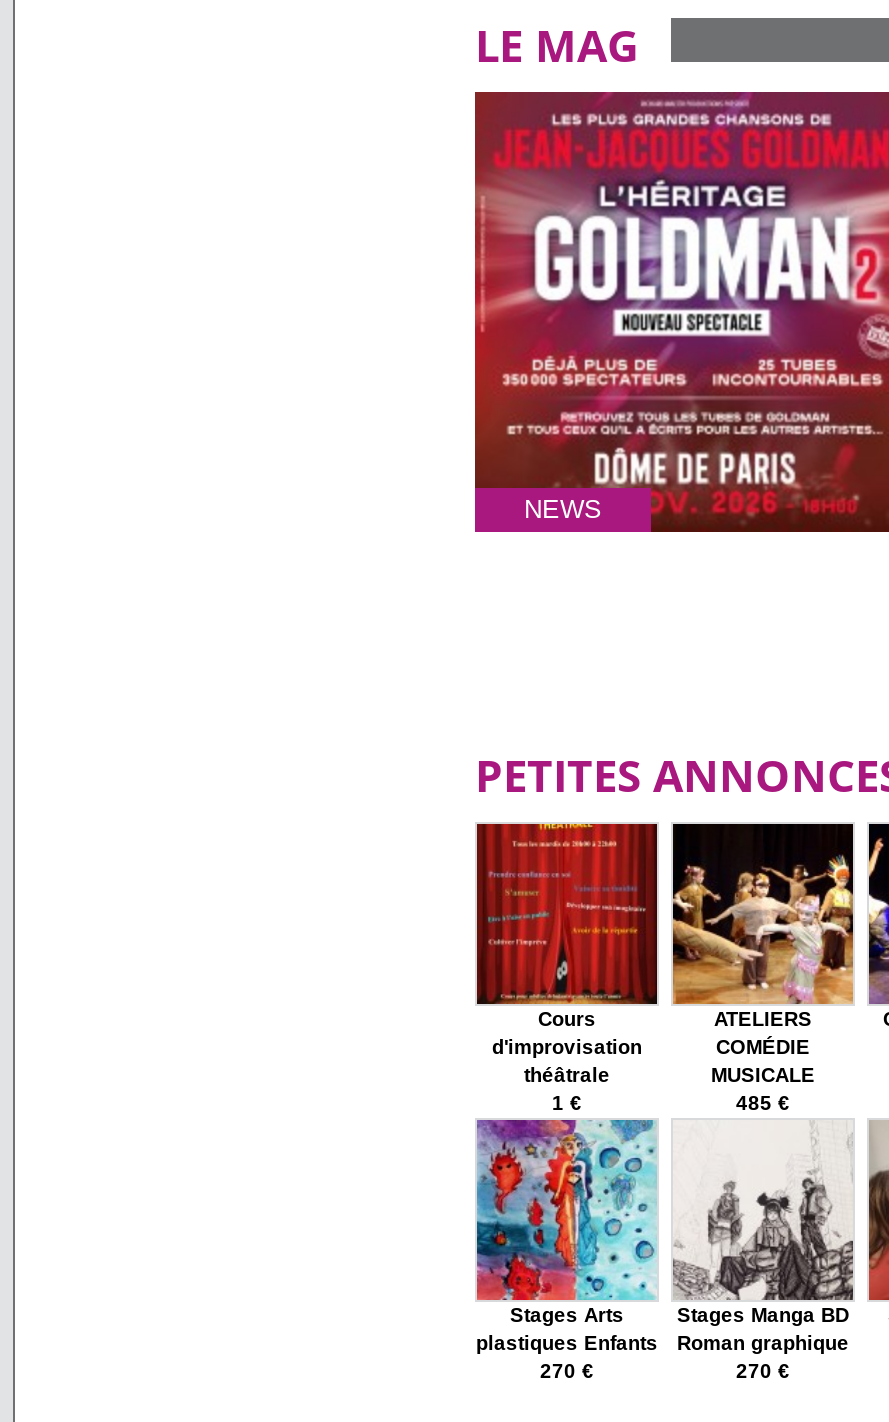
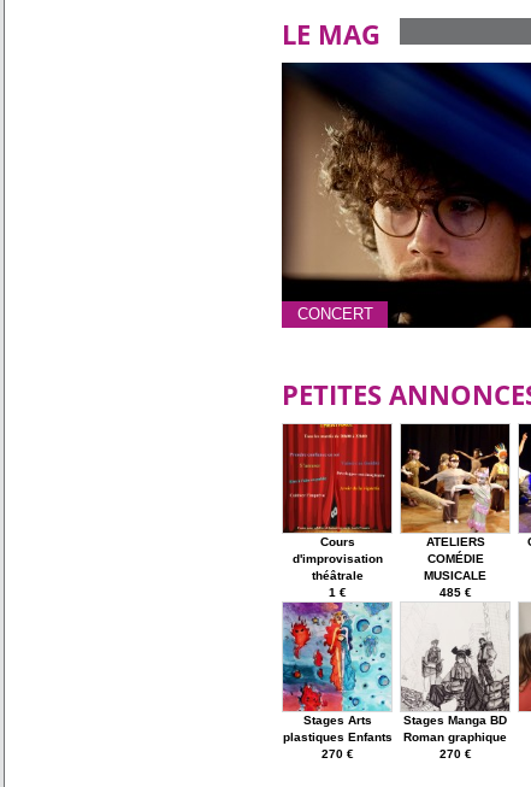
- [image]
- NEWS
+ [image]
+ CONCERT
